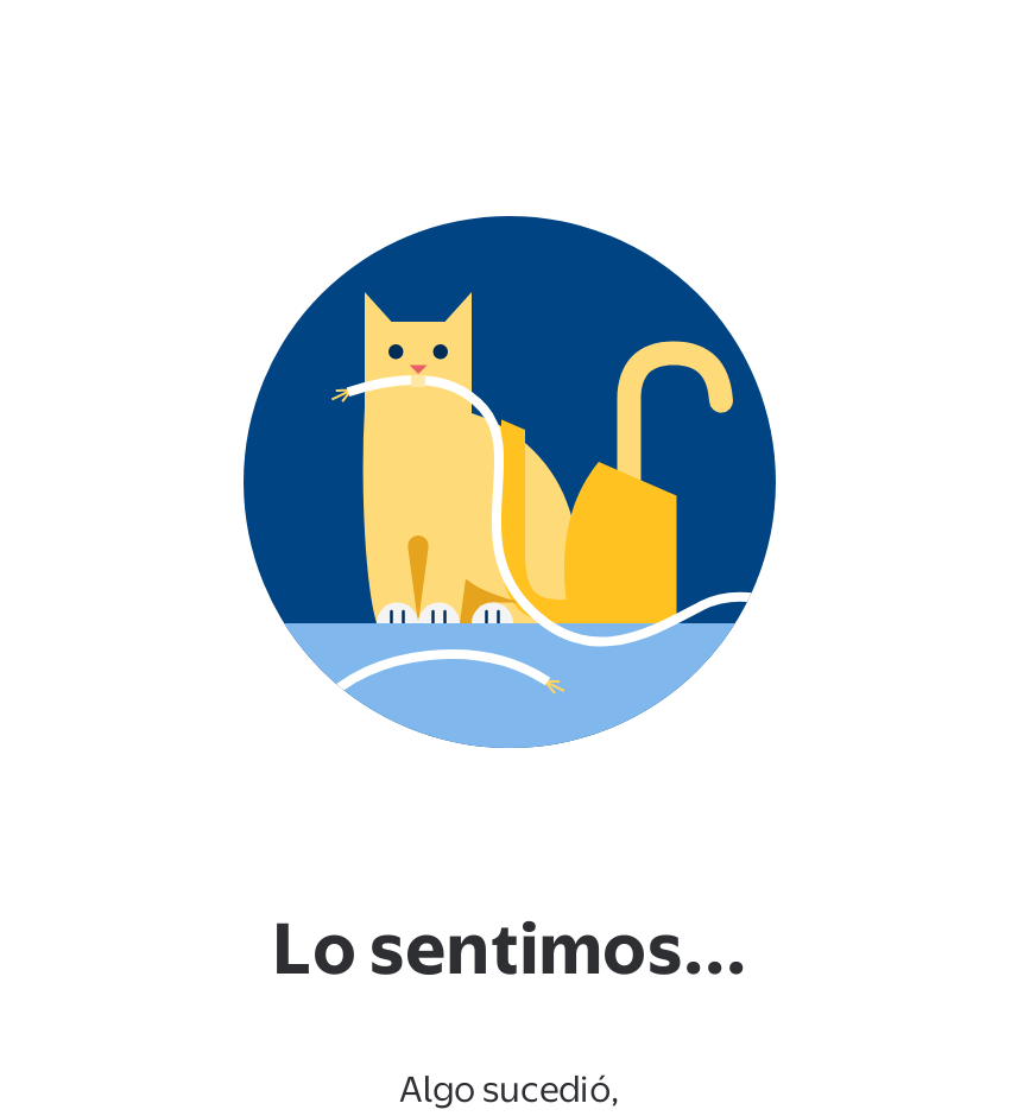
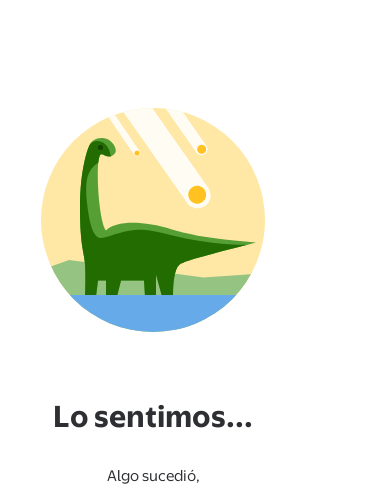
- [image]
+ [image]
